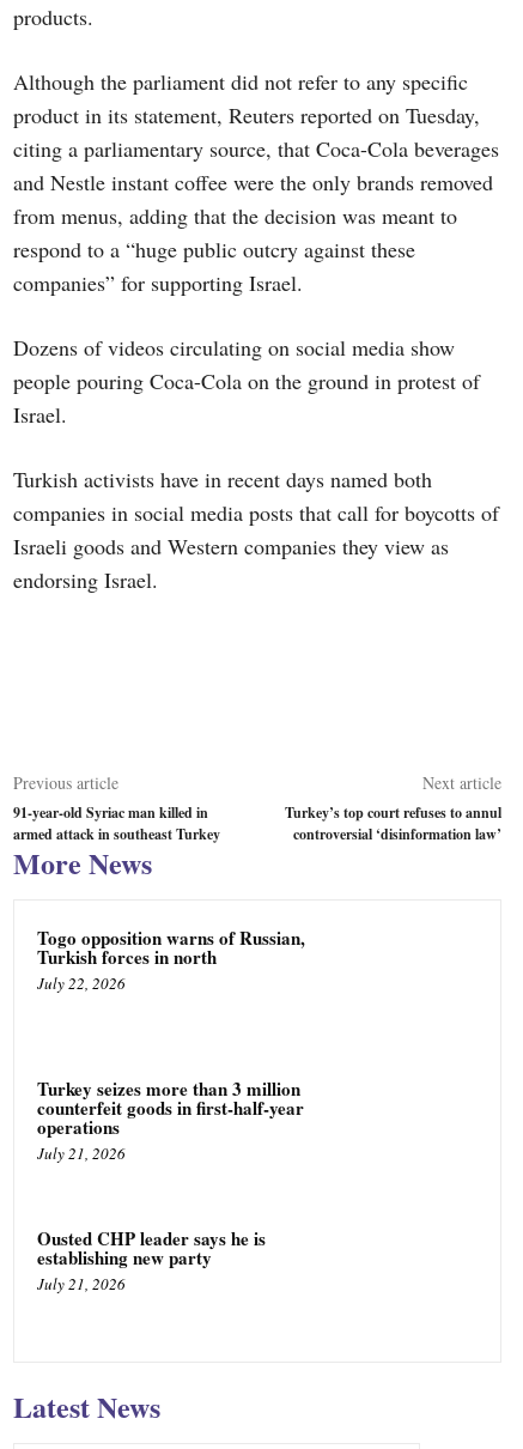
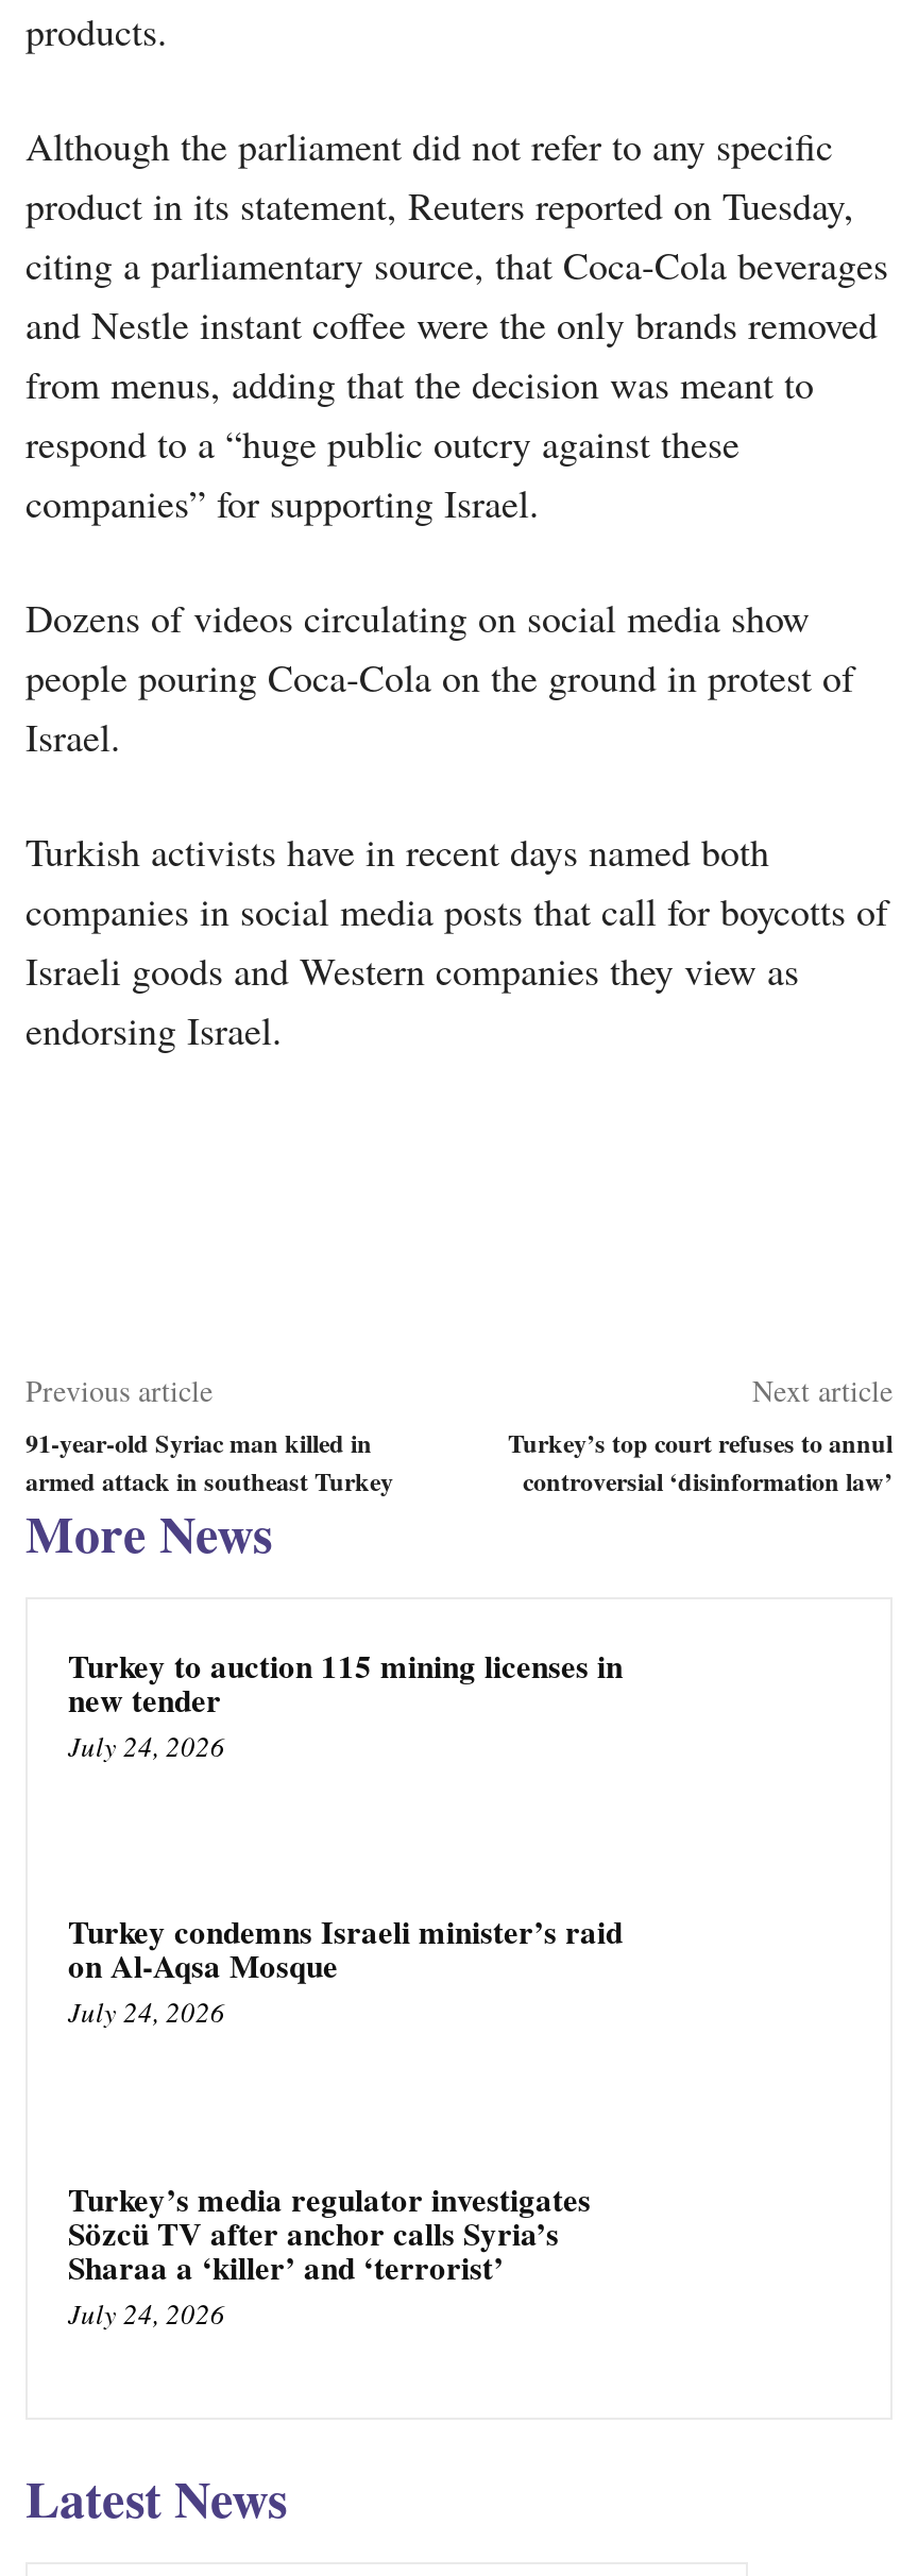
- Togo opposition warns of Russian,
- Turkish forces in north
- July 22, 2026
+ Turkey to auction 115 mining licenses in
+ new tender
+ July 24, 2026

- Turkey seizes more than 3 million
- counterfeit goods in first-half-year
- operations
- July 21, 2026
+ Turkey condemns Israeli minister’s raid
+ on Al-Aqsa Mosque
+ July 24, 2026

- Ousted CHP leader says he is
- establishing new party
- July 21, 2026
+ Turkey’s media regulator investigates
+ Sözcü TV after anchor calls Syria’s
+ Sharaa a ‘killer’ and ‘terrorist’
+ July 24, 2026
